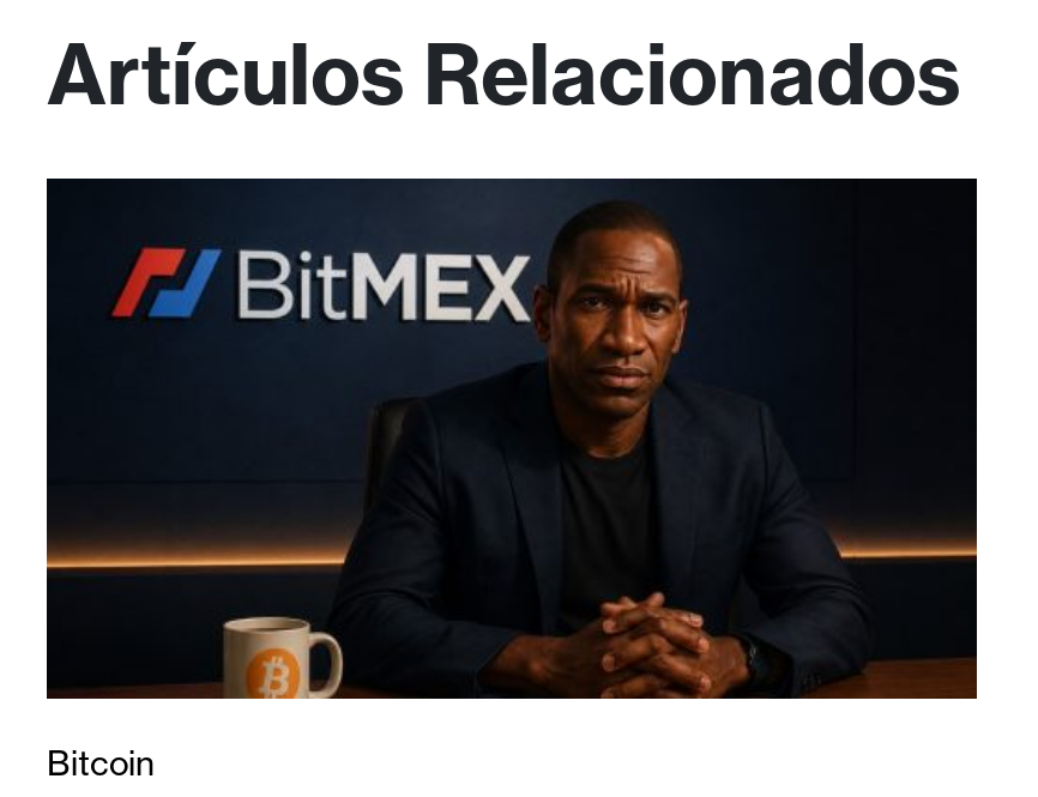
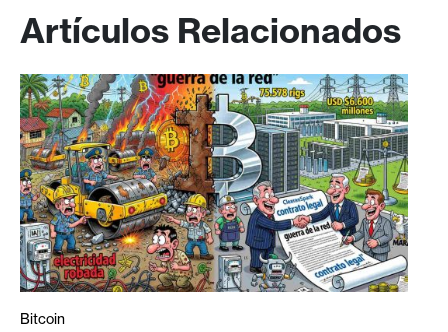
- [image]
+ [image]
